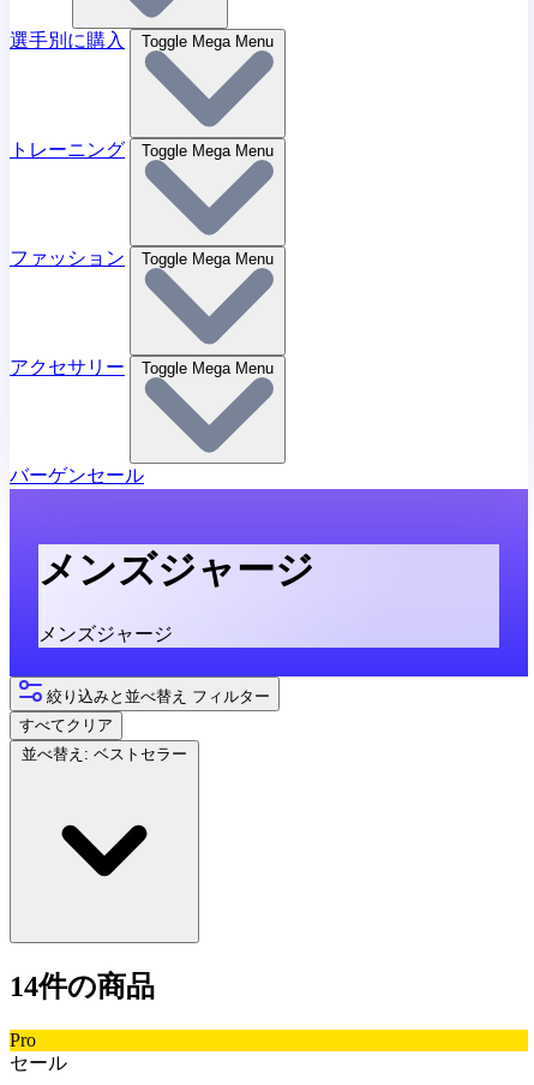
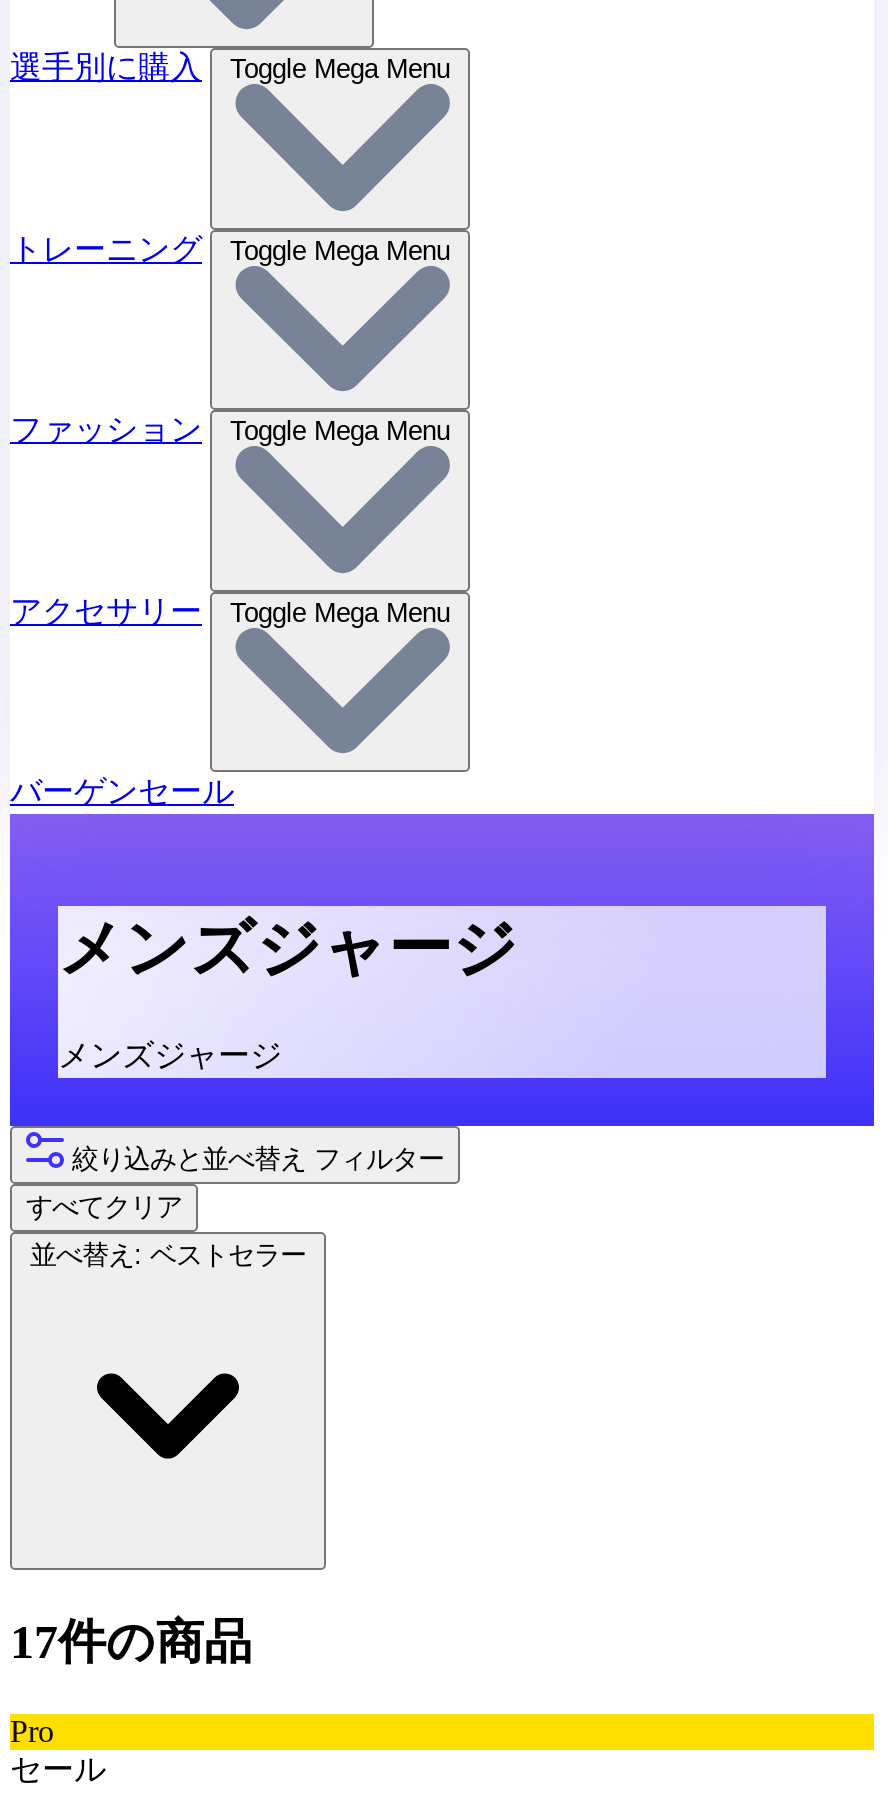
- 14件の商品
+ 17件の商品
